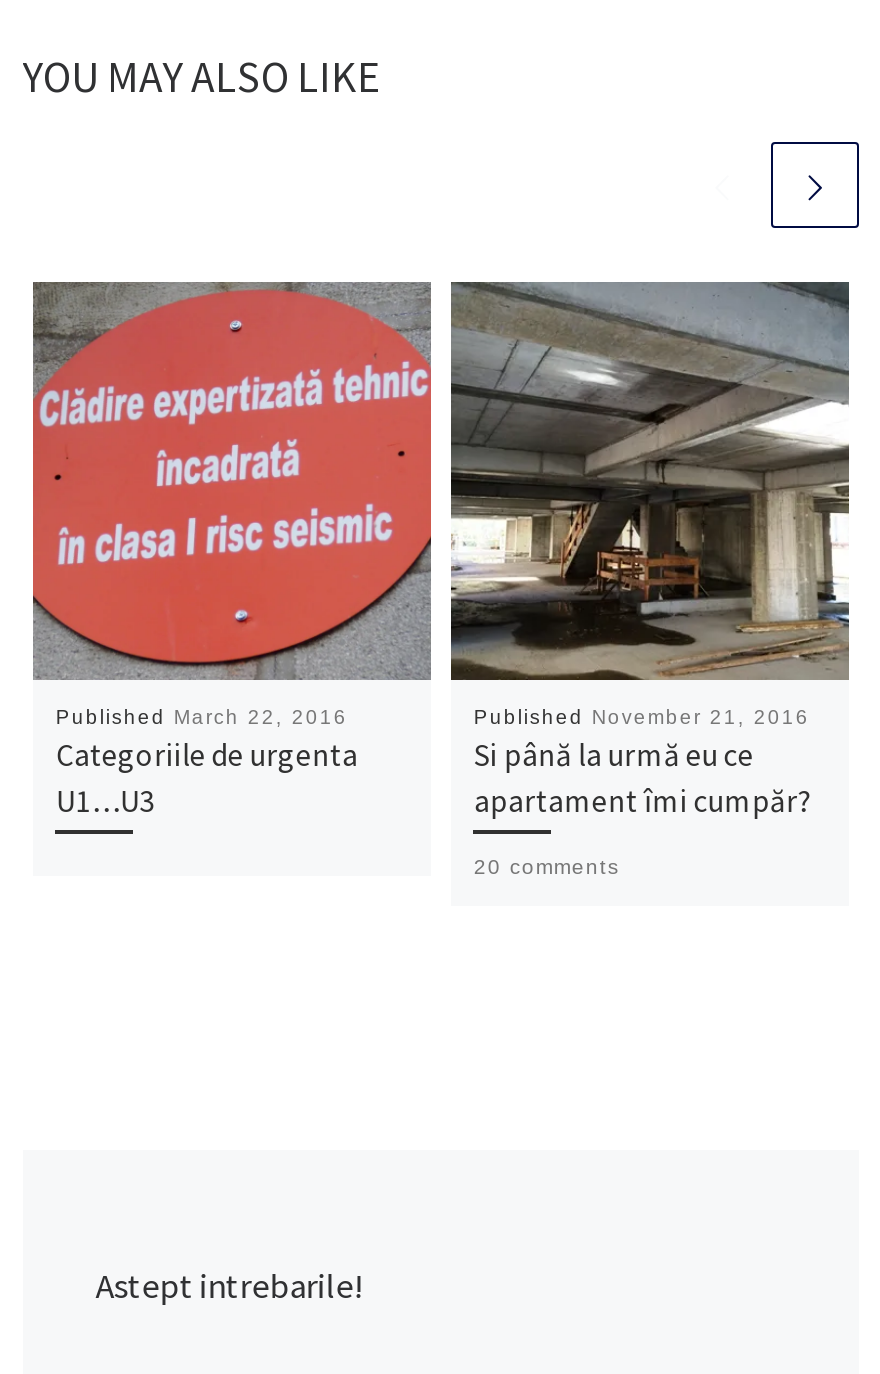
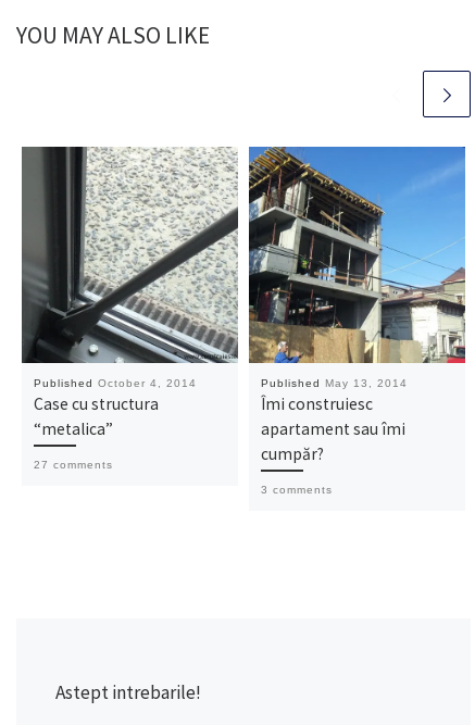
- [image]
- Published March 22, 2016
- Categoriile de urgenta
- U1…U3
+ [image]
+ Published October 4, 2014
+ Case cu structura
+ “metalica”
+ 27 comments

- [image]
- Published November 21, 2016
- Si până la urmă eu ce
- apartament îmi cumpăr?
- 20 comments
+ [image]
+ Published May 13, 2014
+ Îmi construiesc
+ apartament sau îmi
+ cumpăr?
+ 3 comments
